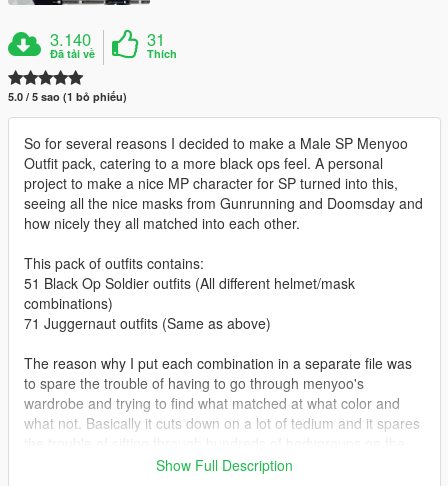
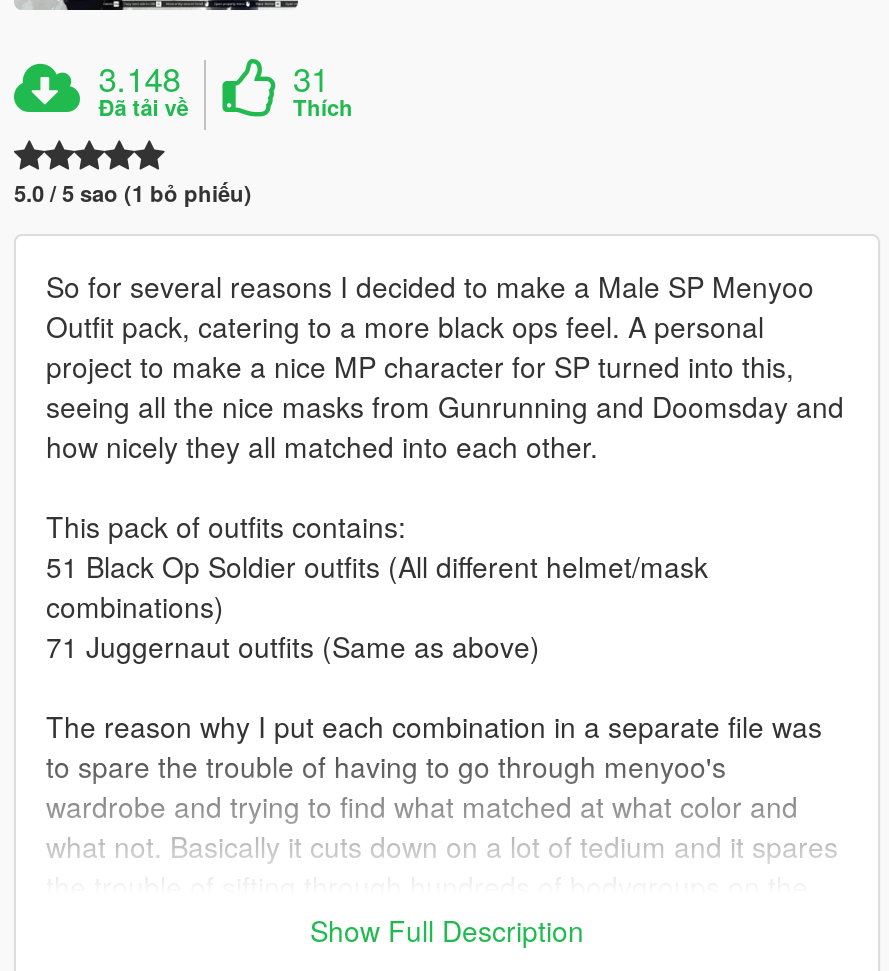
- 3.140
+ 3.148
